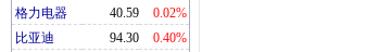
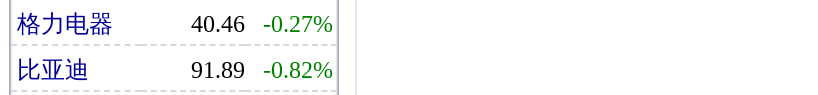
- 40.59
+ 40.46

- 0.02%
+ -0.27%

- 94.30
+ 91.89

- 0.40%
+ -0.82%
